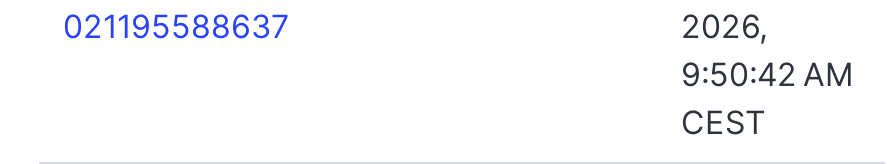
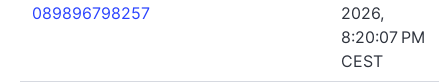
- 021195588637
+ 089896798257

- 9:50:42 AM
+ 8:20:07 PM
